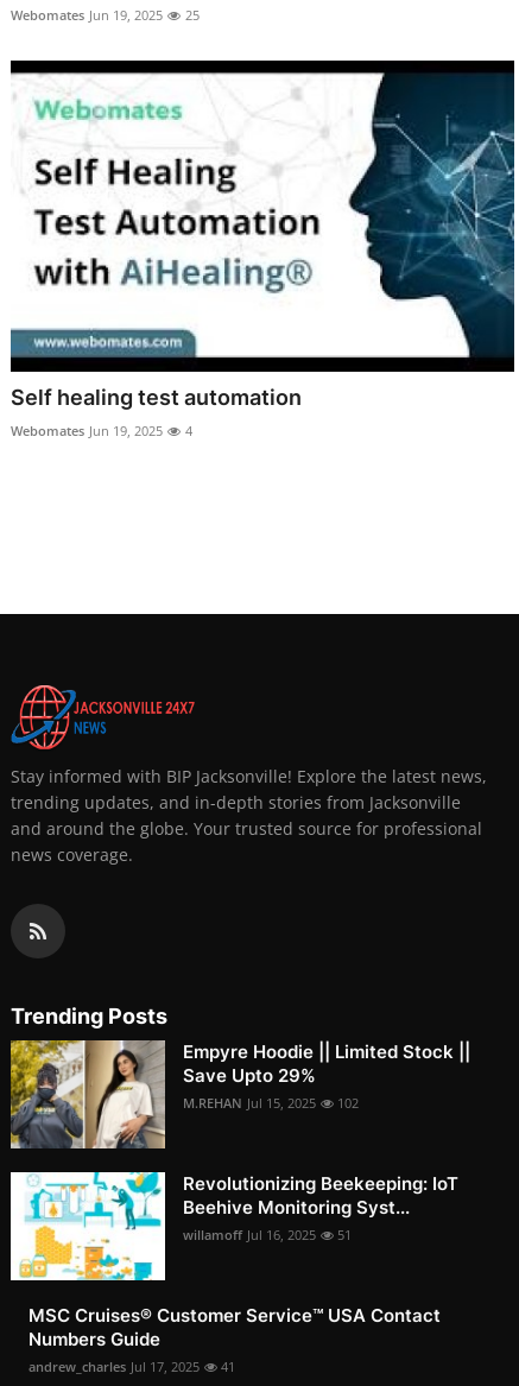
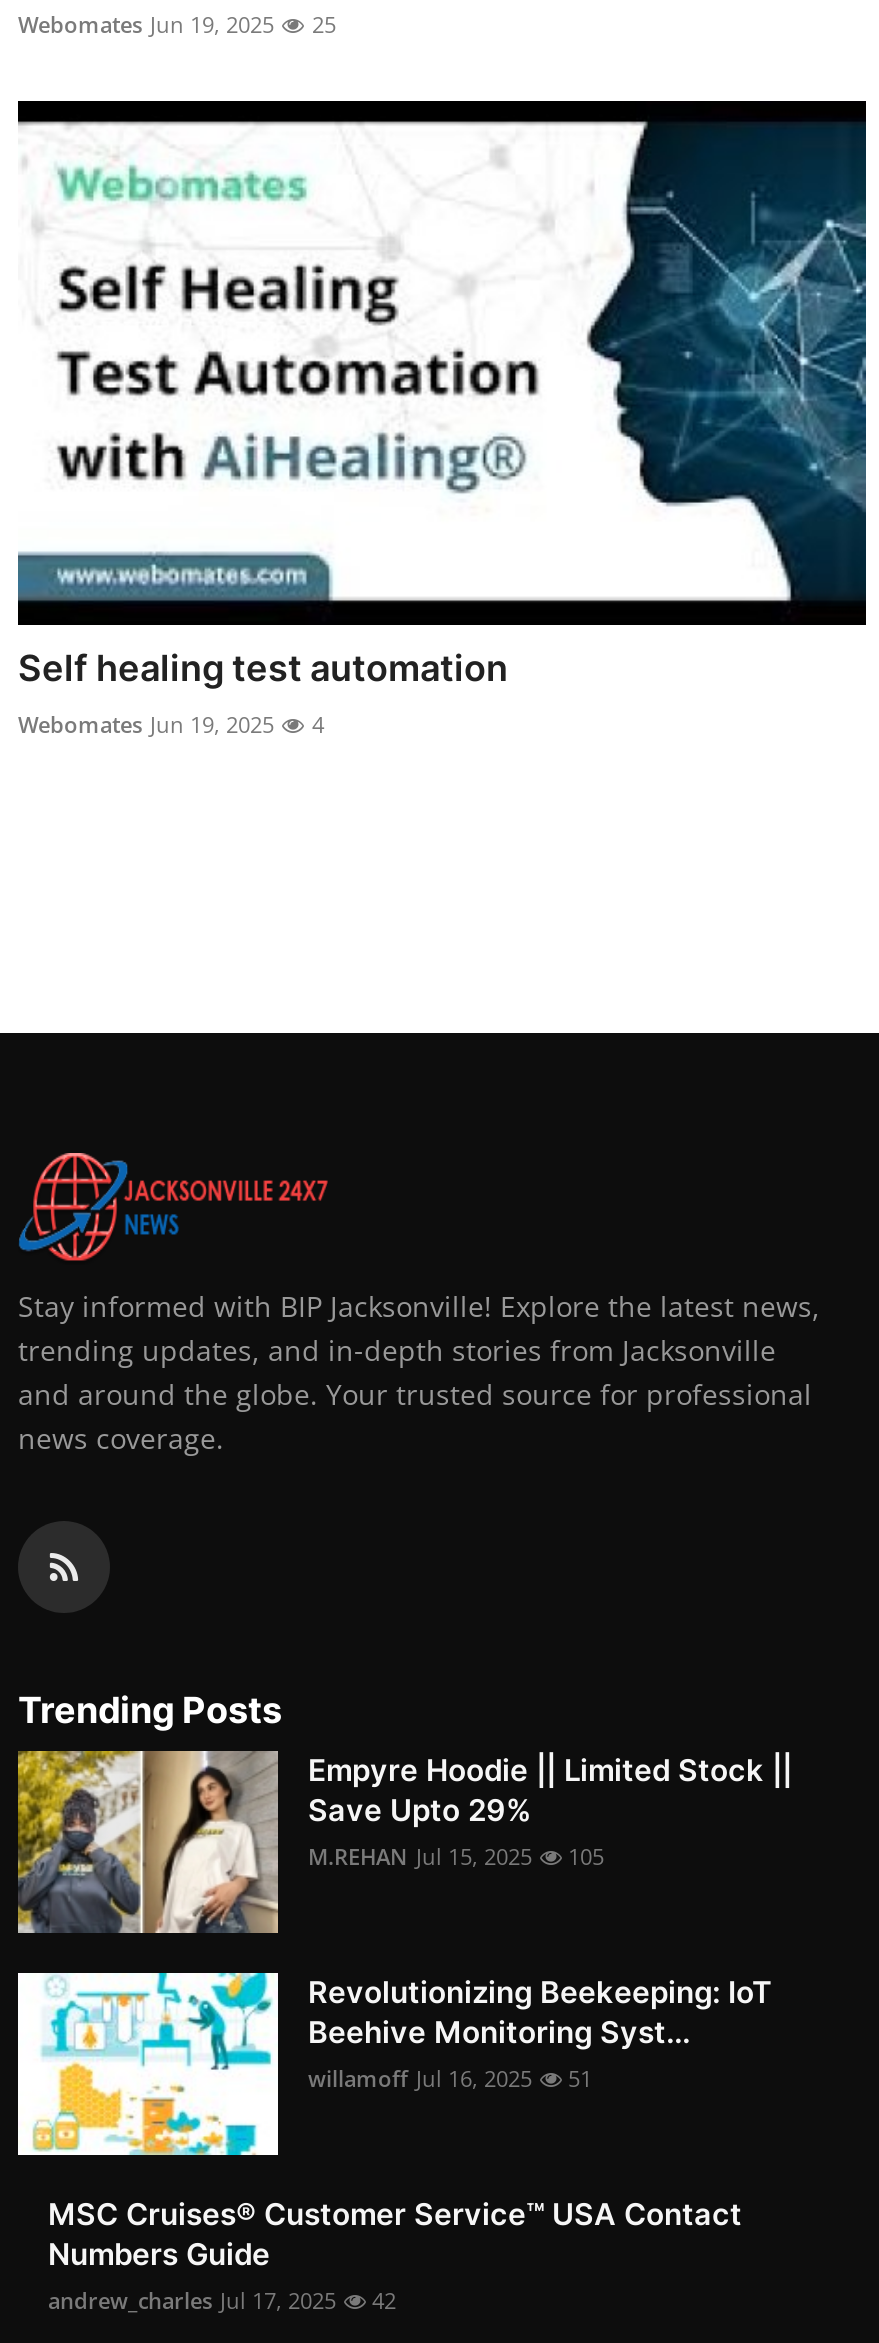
- M.REHAN Jul 15, 2025 102
+ M.REHAN Jul 15, 2025 105

- andrew_charles Jul 17, 2025 41
+ andrew_charles Jul 17, 2025 42
